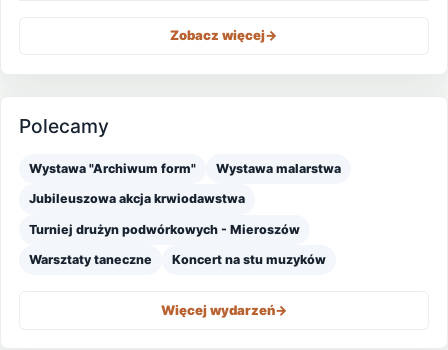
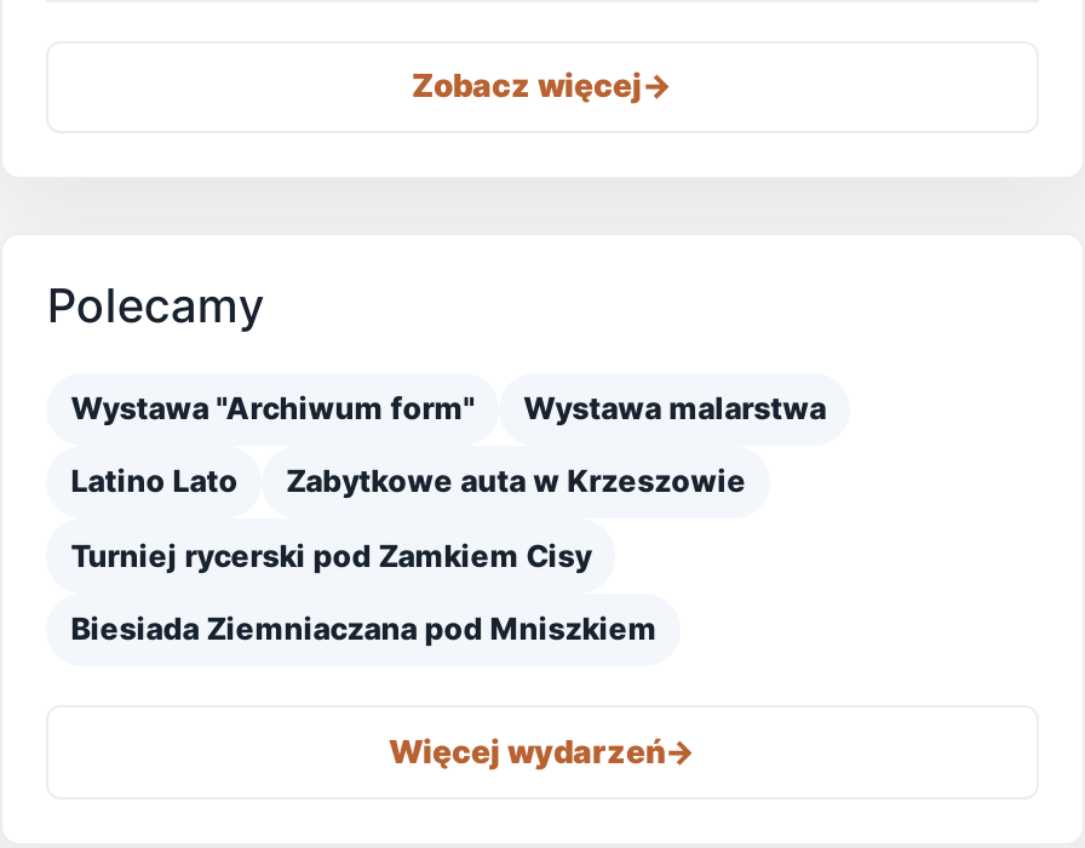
- Jubileuszowa akcja krwiodawstwa
+ Latino Lato
+ Zabytkowe auta w Krzeszowie

- Turniej drużyn podwórkowych - Mieroszów
+ Turniej rycerski pod Zamkiem Cisy

- Warsztaty taneczne
- Koncert na stu muzyków
+ Biesiada Ziemniaczana pod Mniszkiem
